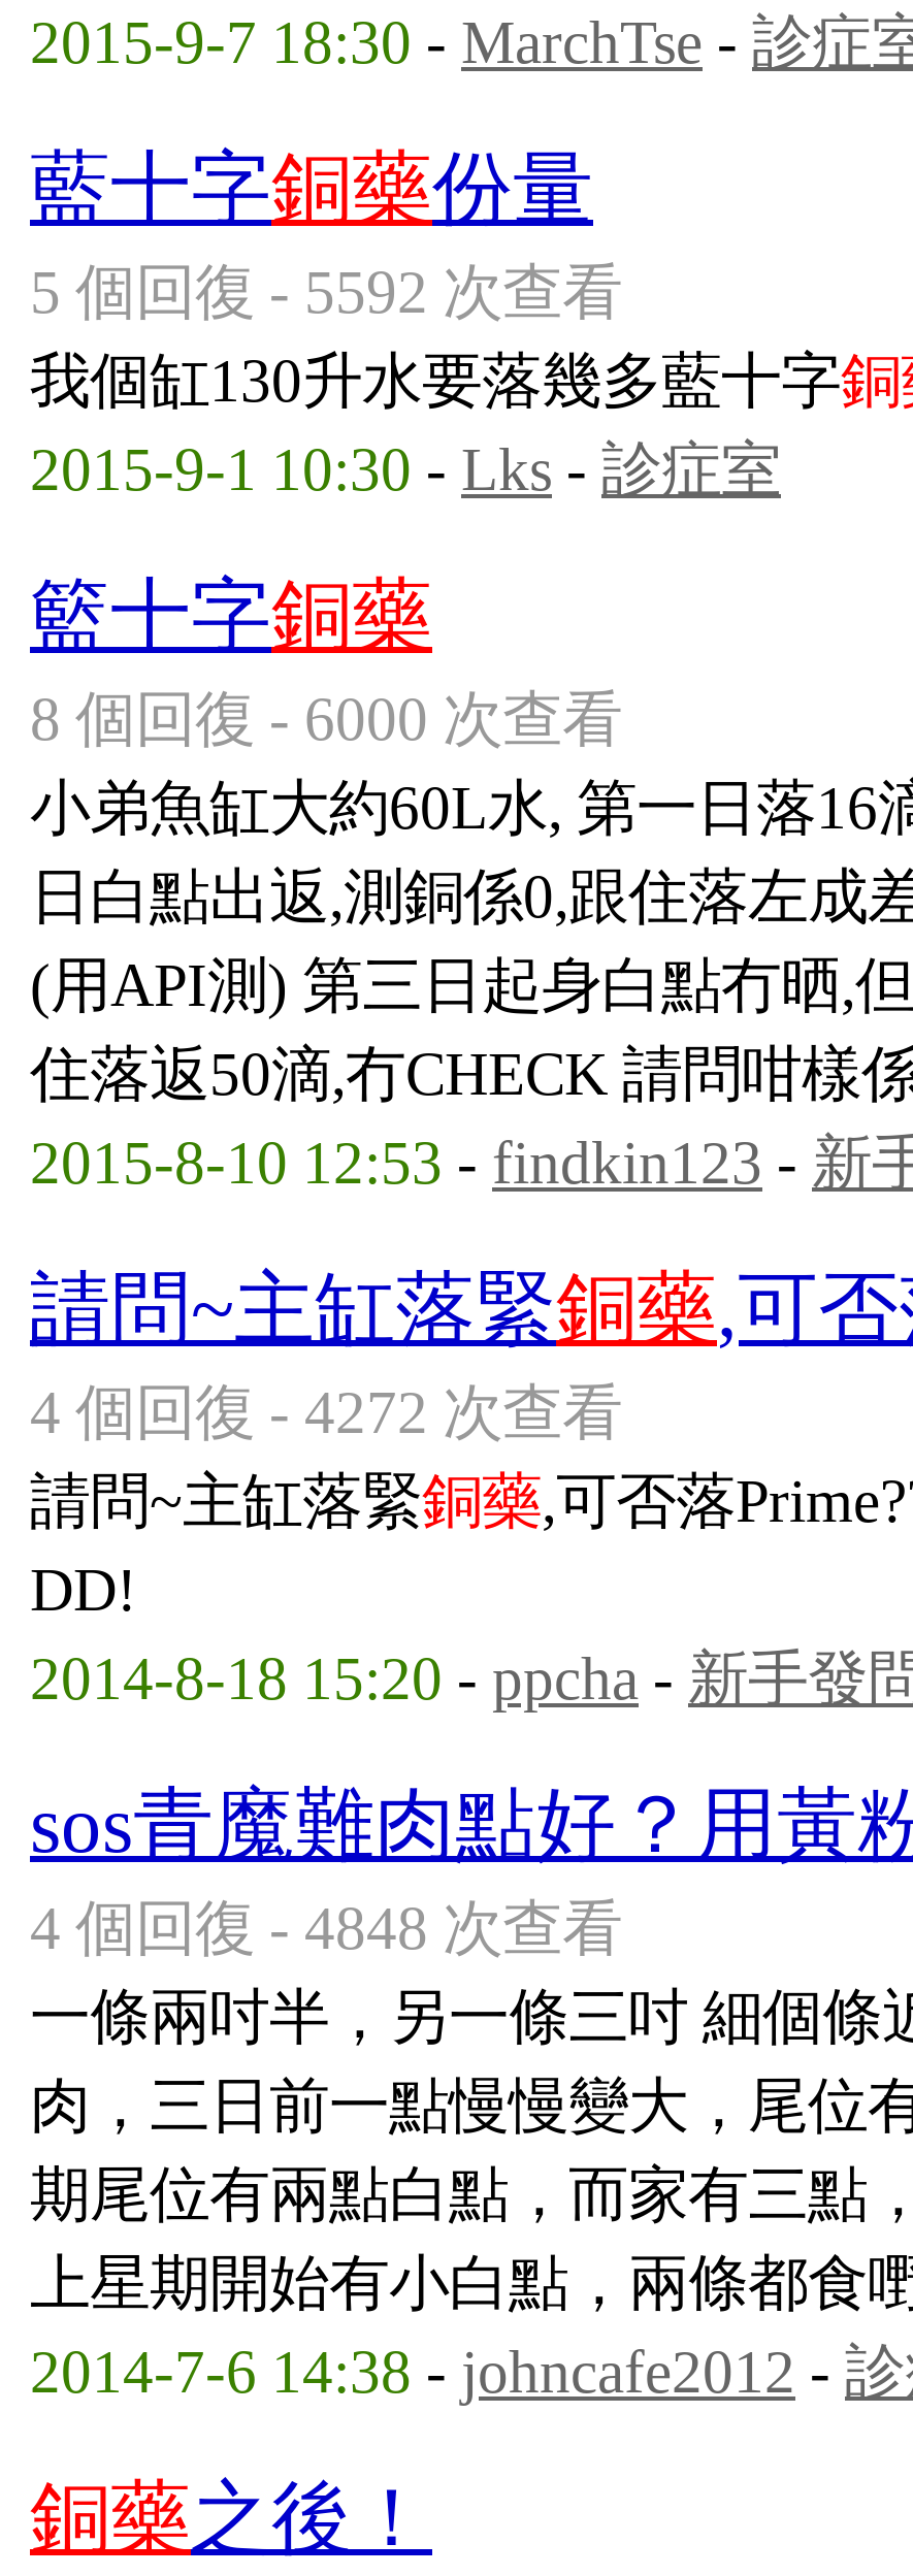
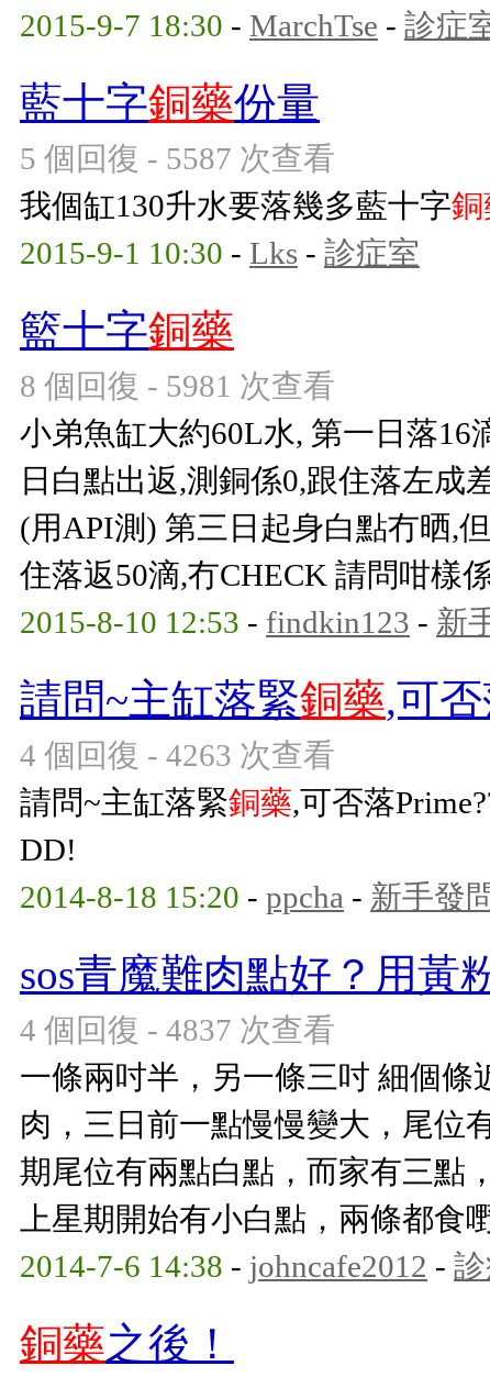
- 5 個回復 - 5592 次查看
+ 5 個回復 - 5587 次查看

- 8 個回復 - 6000 次查看
+ 8 個回復 - 5981 次查看

- 4 個回復 - 4272 次查看
+ 4 個回復 - 4263 次查看

- 4 個回復 - 4848 次查看
+ 4 個回復 - 4837 次查看
